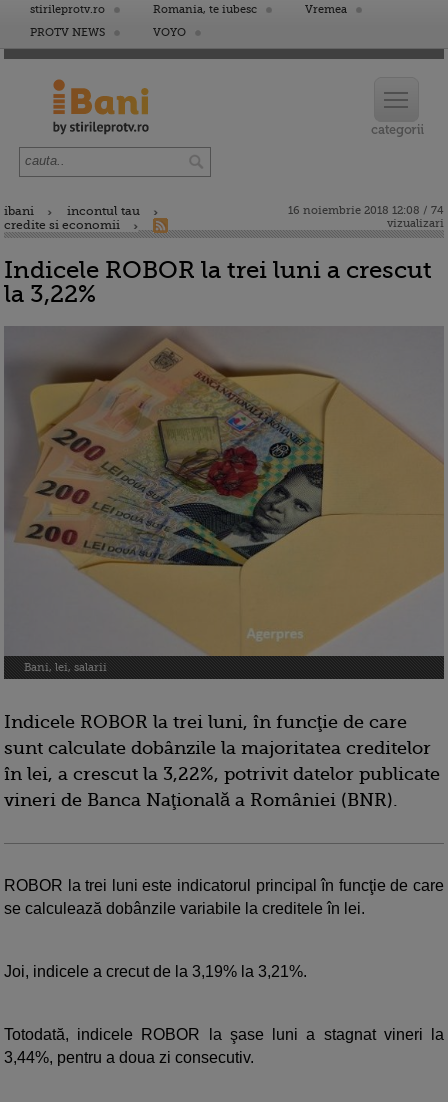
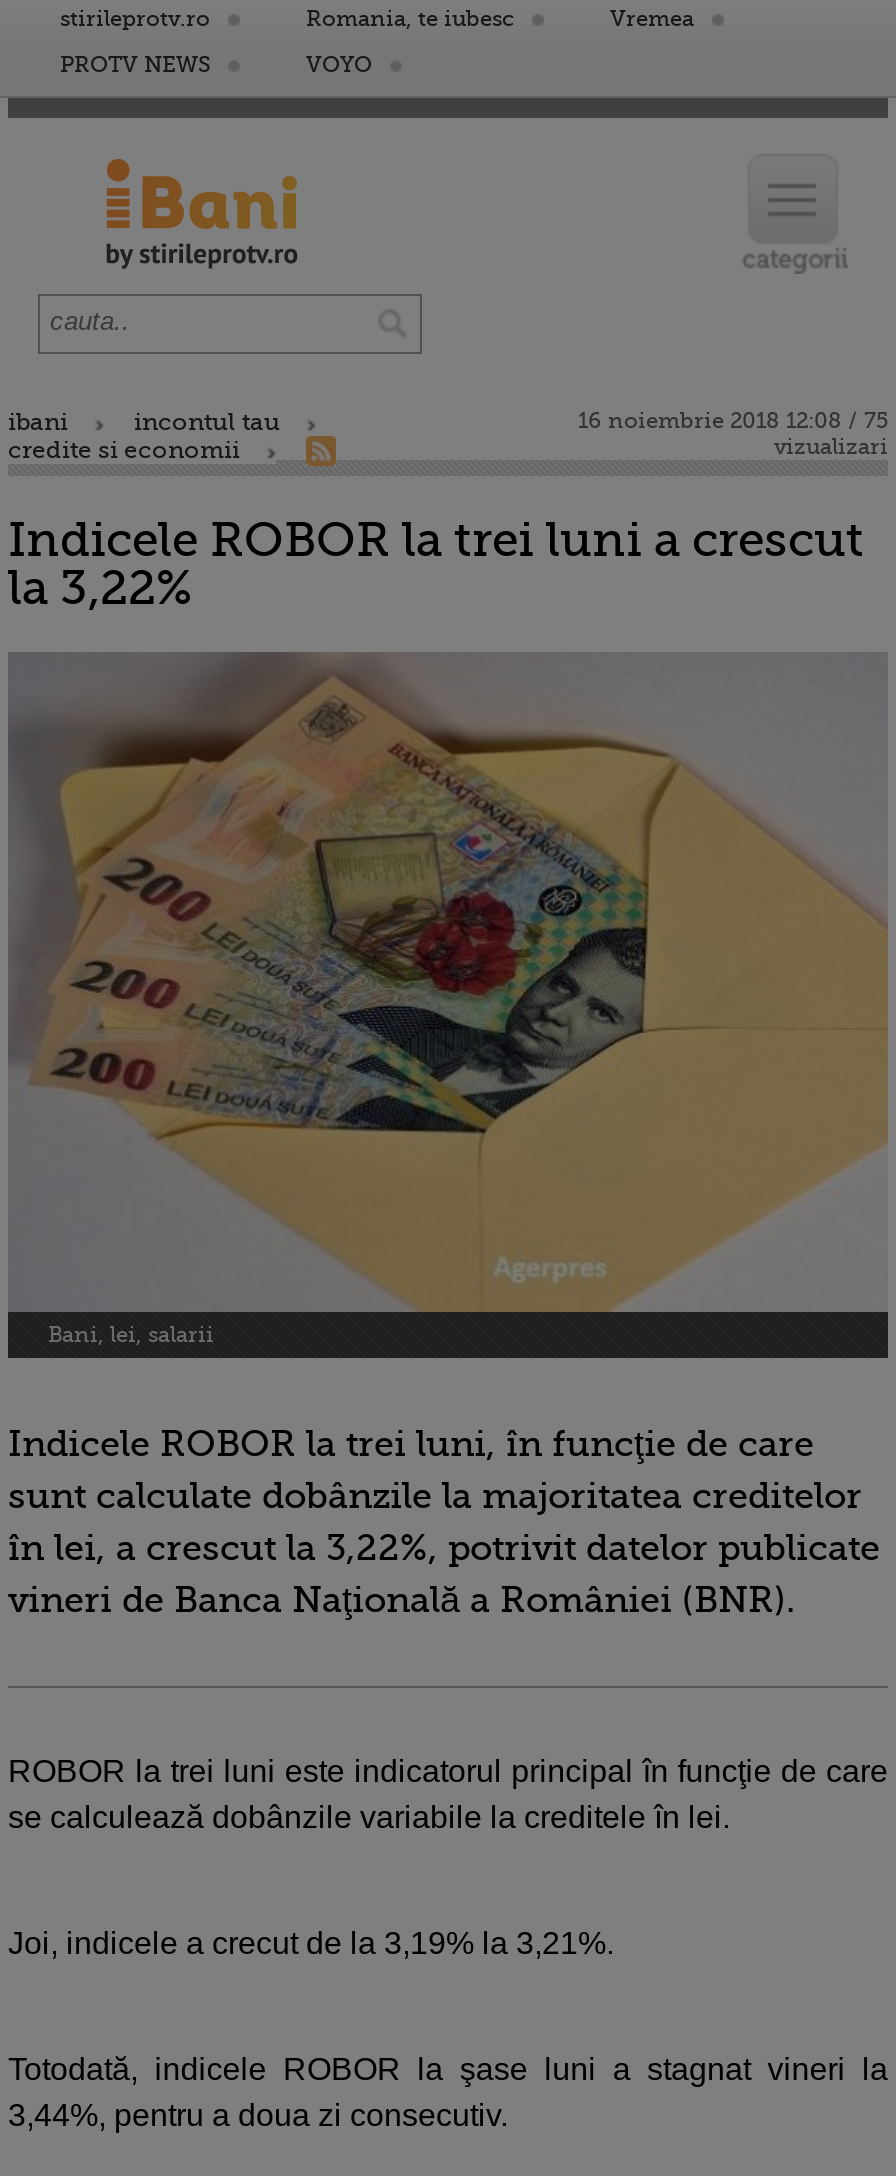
- 16 noiembrie 2018 12:08 / 74
+ 16 noiembrie 2018 12:08 / 75
